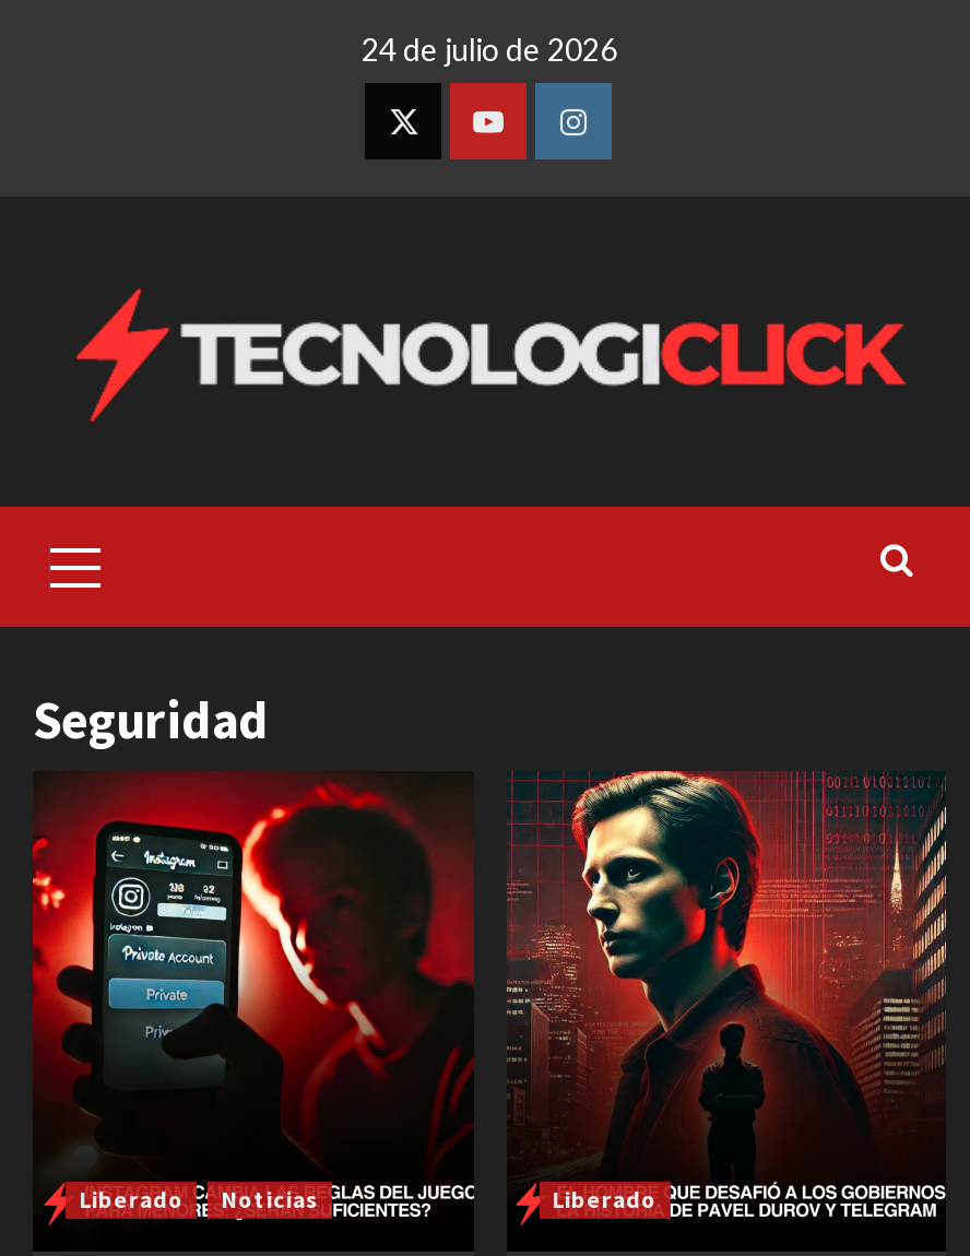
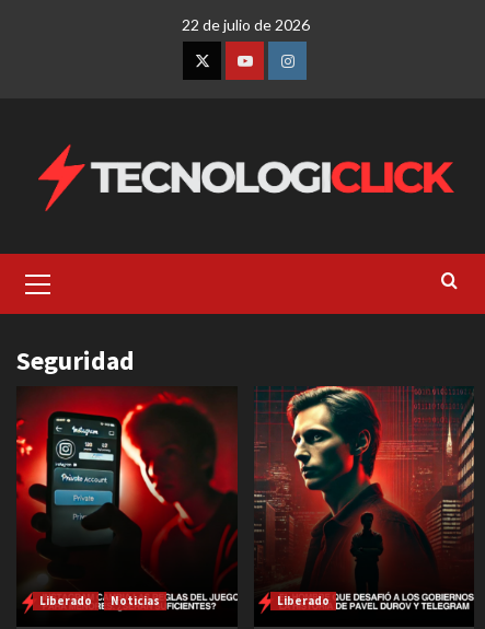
- 24 de julio de 2026
+ 22 de julio de 2026
